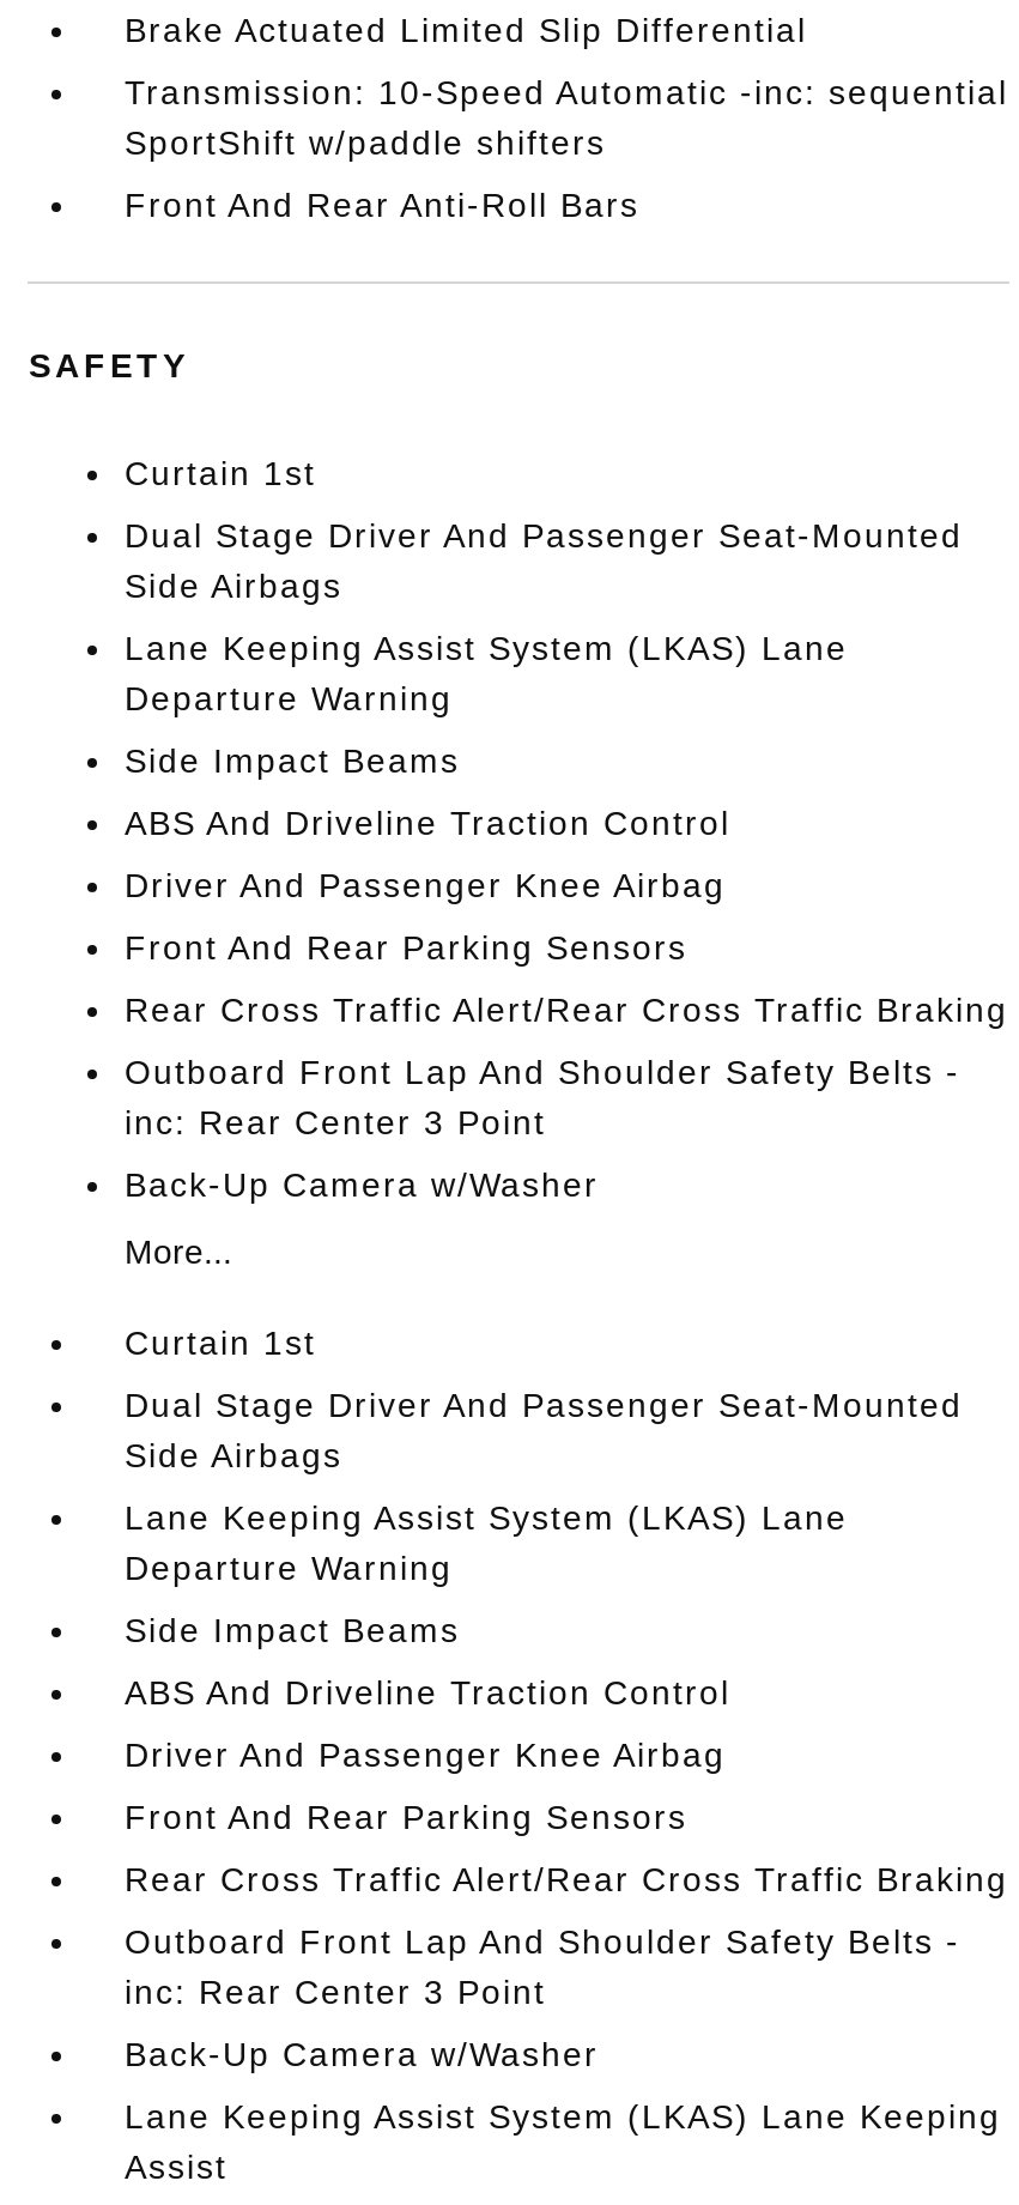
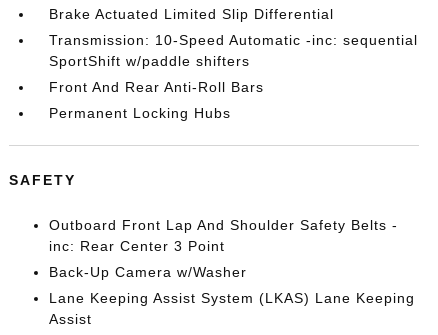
+ Permanent Locking Hubs

moved down: SAFETY

- Curtain 1st
- Dual Stage Driver And Passenger Seat-Mounted
- Side Airbags
- Lane Keeping Assist System (LKAS) Lane
- Departure Warning
- Side Impact Beams
- ABS And Driveline Traction Control
- Driver And Passenger Knee Airbag
- Front And Rear Parking Sensors
- Rear Cross Traffic Alert/Rear Cross Traffic Braking
- Outboard Front Lap And Shoulder Safety Belts -
- inc: Rear Center 3 Point
- Back-Up Camera w/Washer
- More...
- Curtain 1st
- Dual Stage Driver And Passenger Seat-Mounted
- Side Airbags
- Lane Keeping Assist System (LKAS) Lane
- Departure Warning
- Side Impact Beams
- ABS And Driveline Traction Control
- Driver And Passenger Knee Airbag
- Front And Rear Parking Sensors
- Rear Cross Traffic Alert/Rear Cross Traffic Braking
